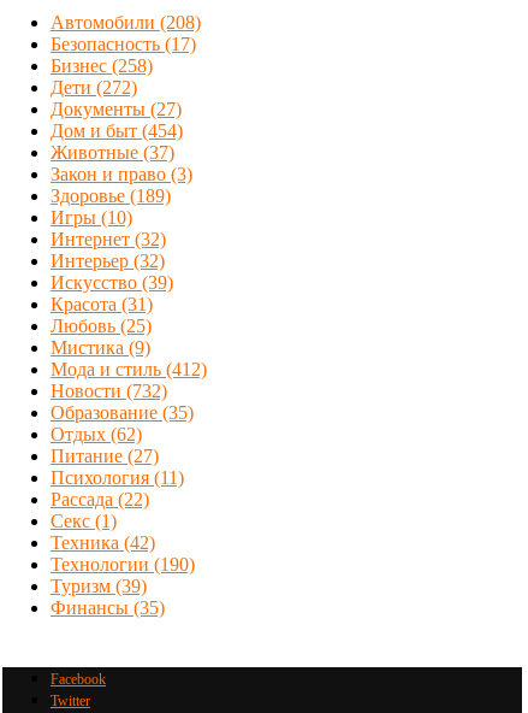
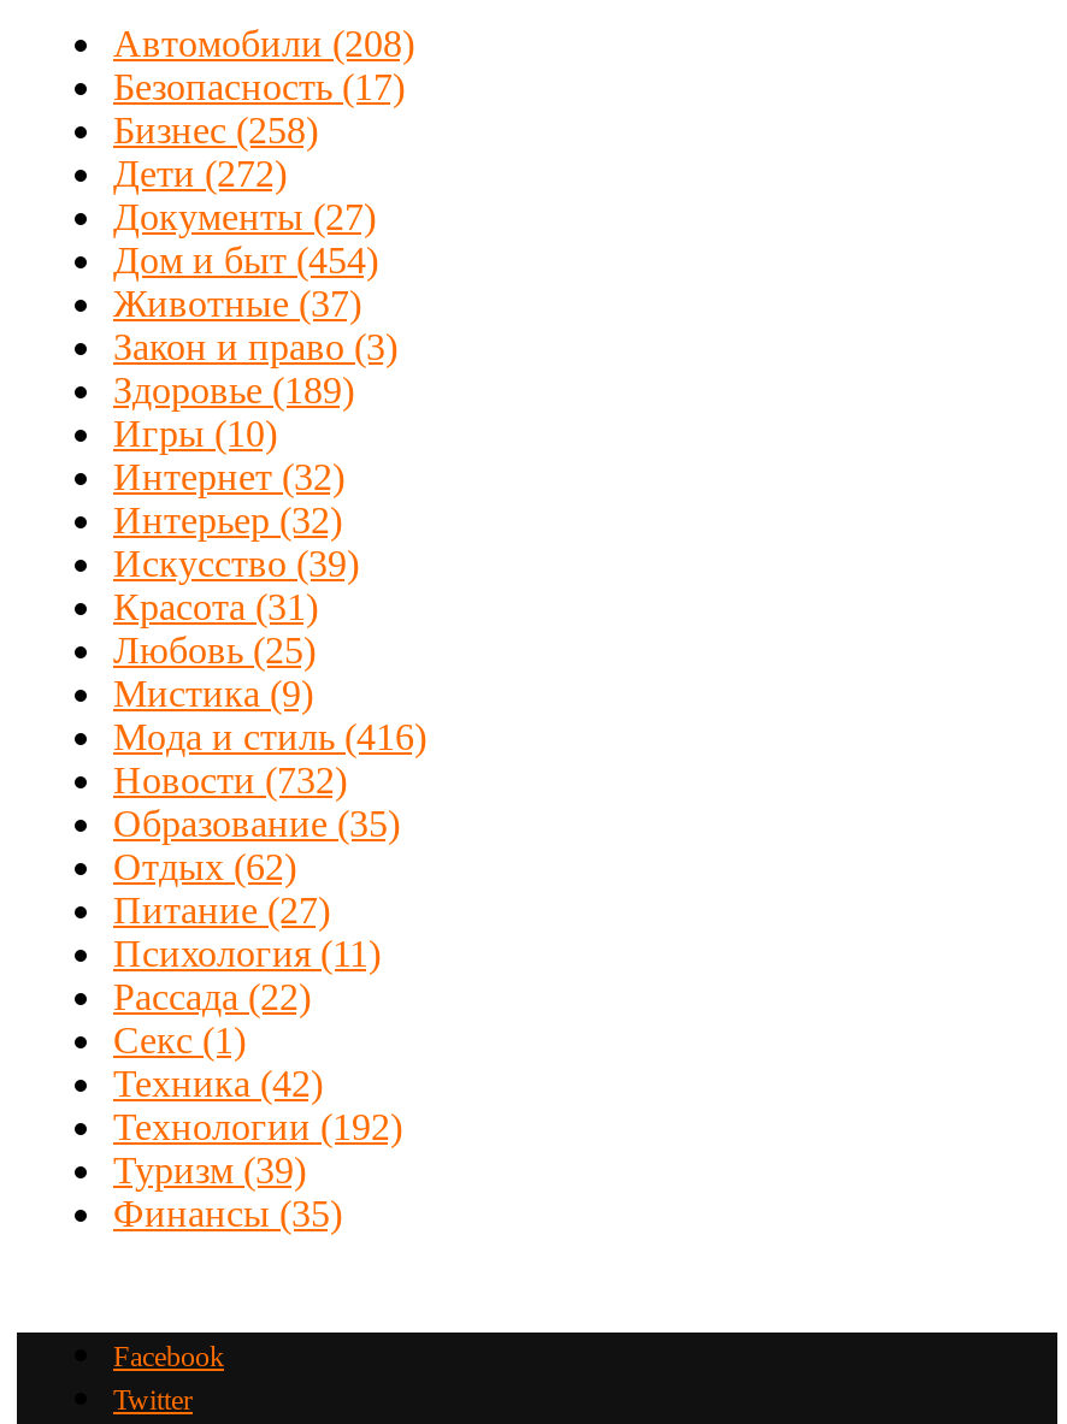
- Мода и стиль (412)
+ Мода и стиль (416)

- Технологии (190)
+ Технологии (192)
